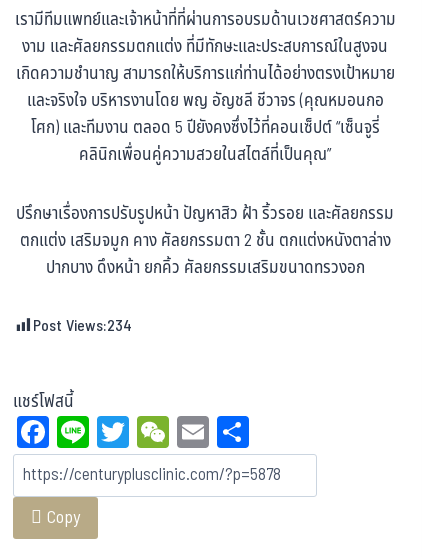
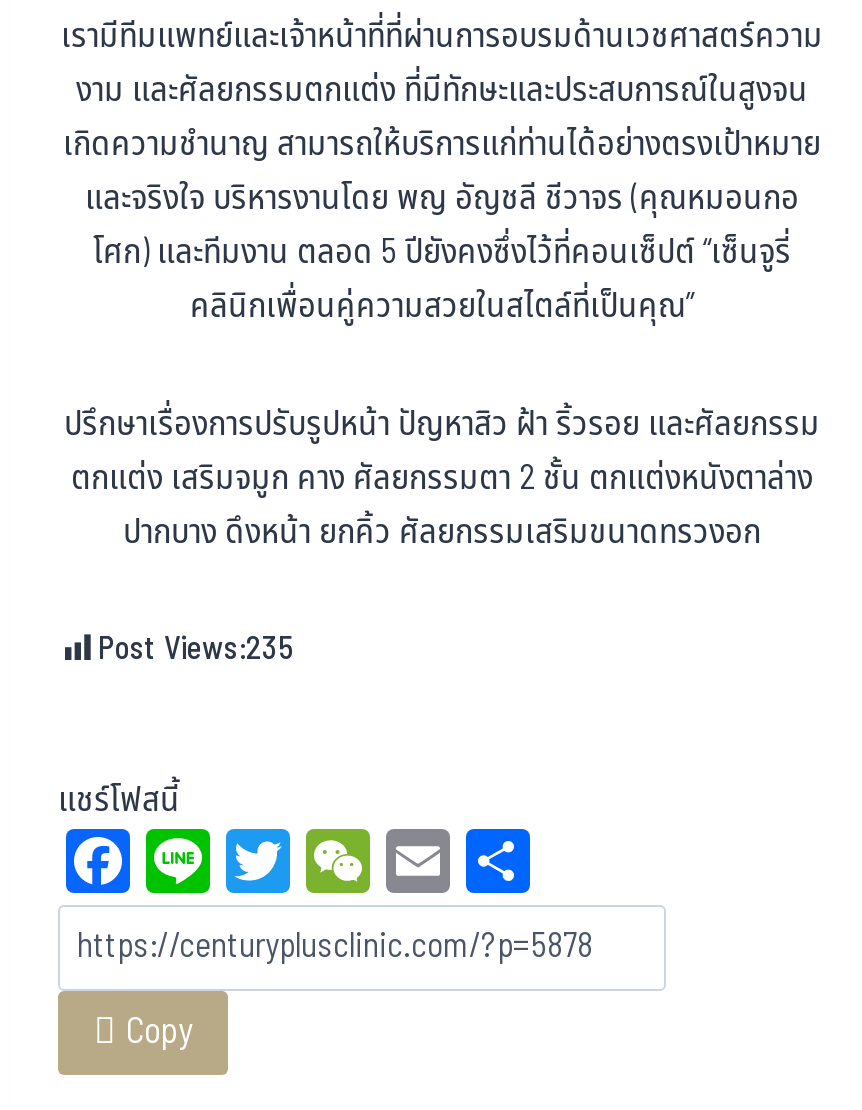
- Post Views:234
+ Post Views:235
